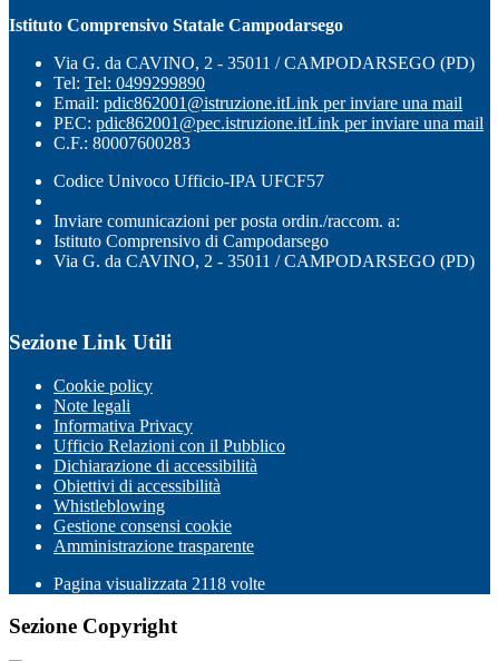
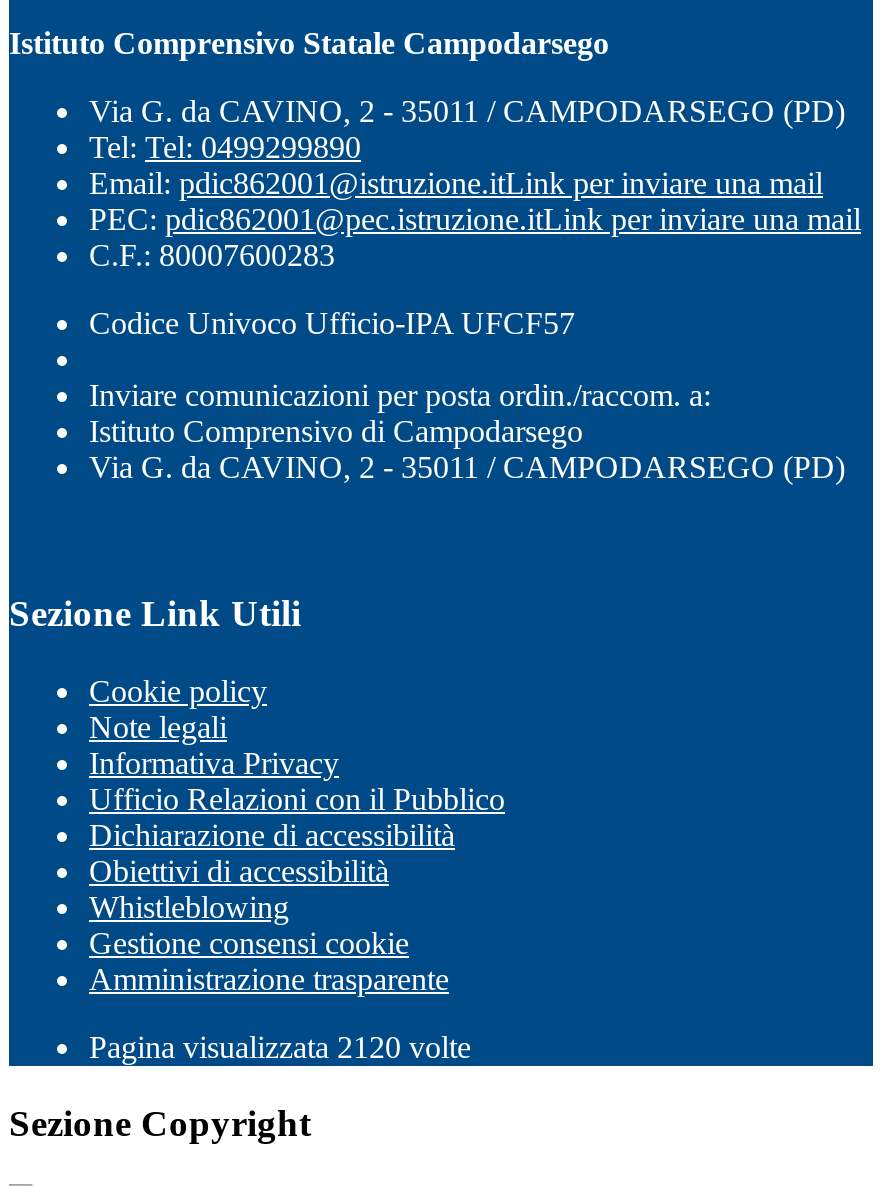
- Pagina visualizzata 2118 volte
+ Pagina visualizzata 2120 volte
